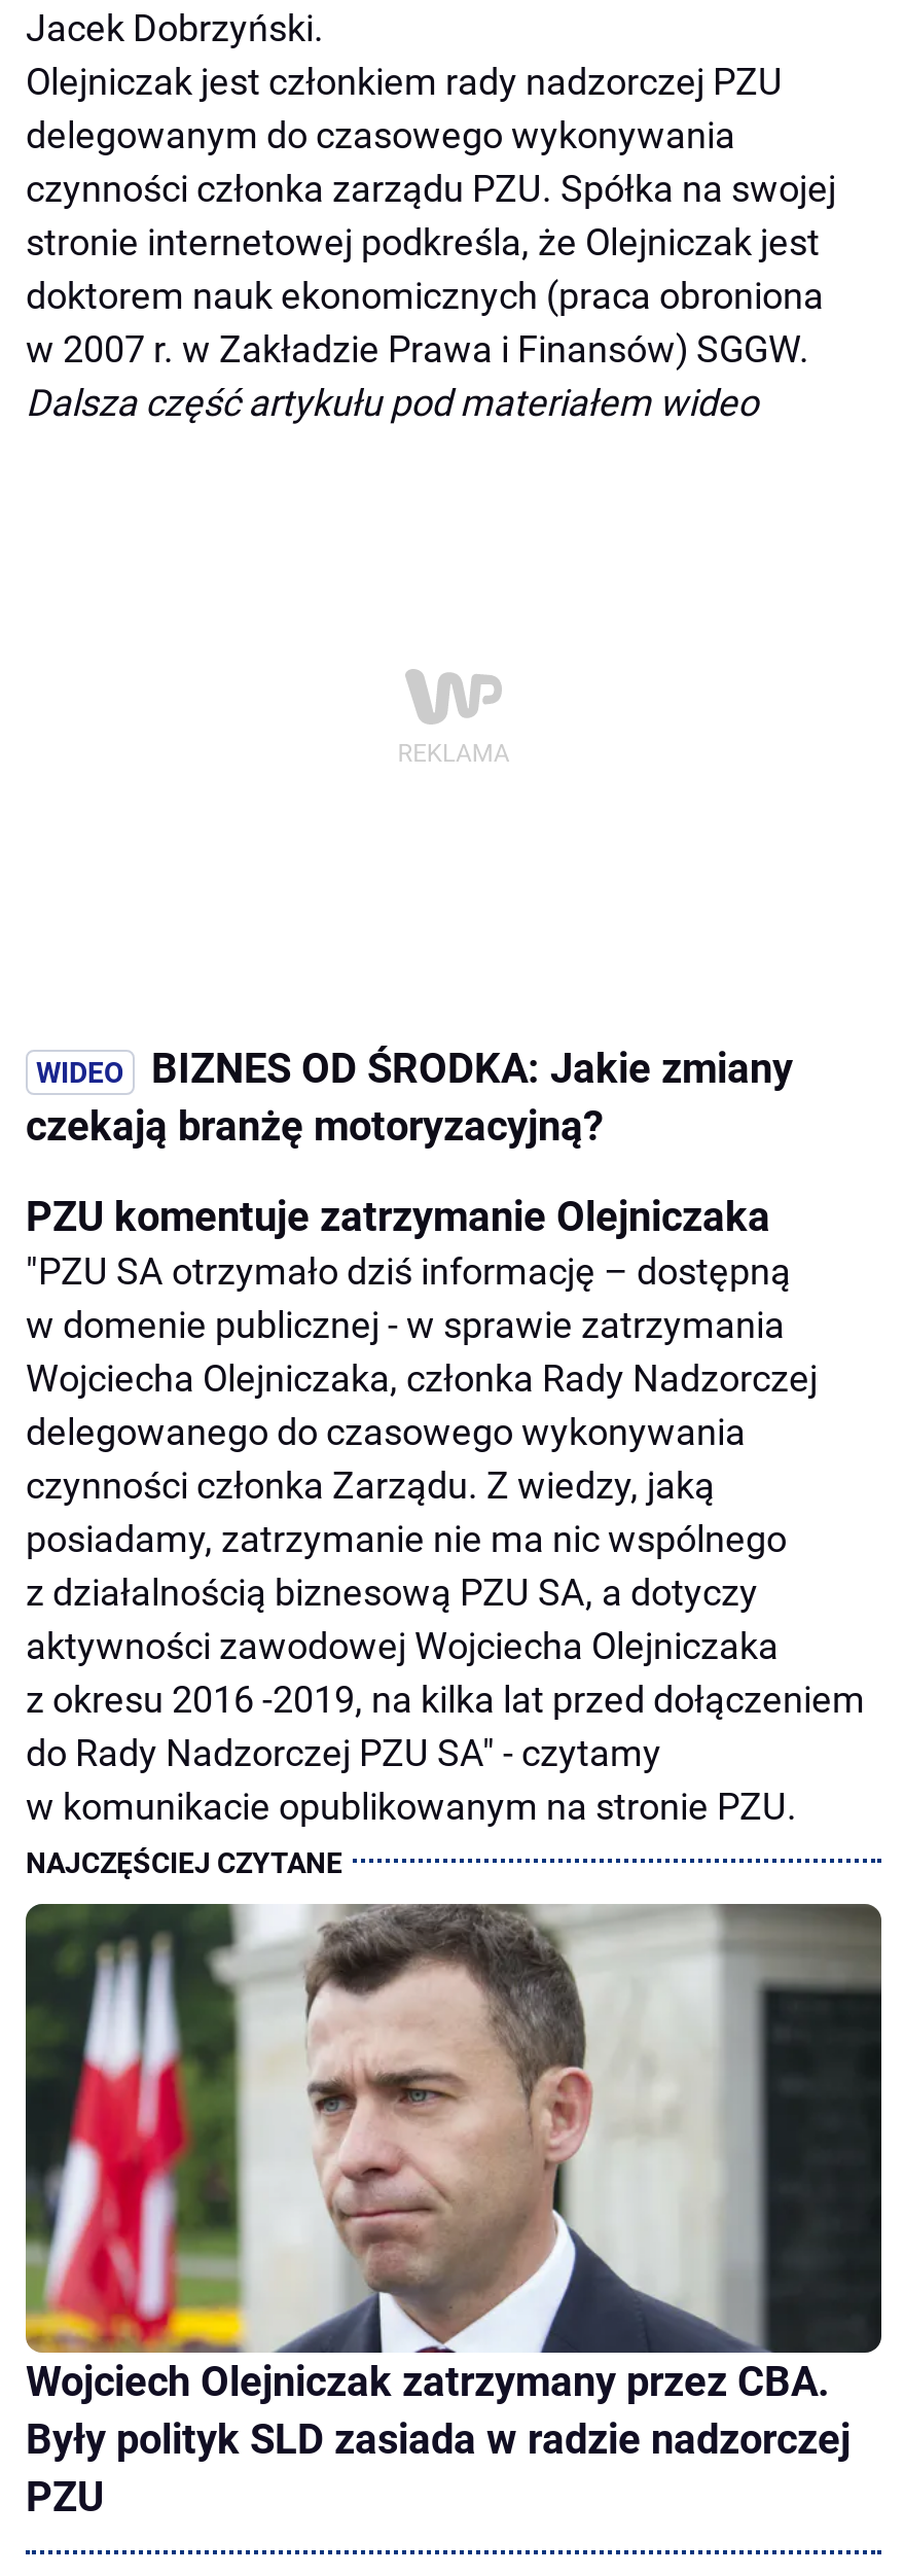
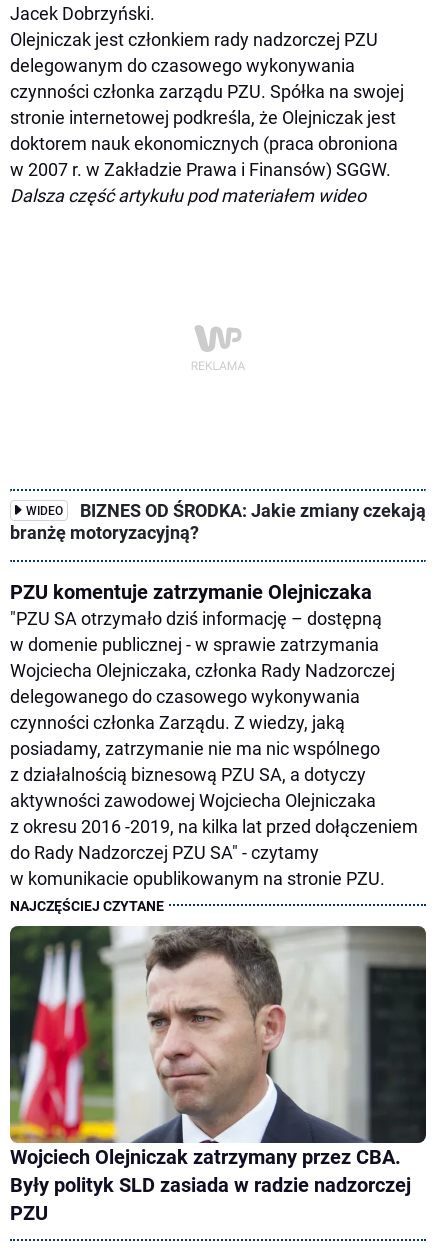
- BIZNES OD ŚRODKA: Jakie zmiany
- czekają branżę motoryzacyjną?
+ WIDEO
+ BIZNES OD ŚRODKA: Jakie zmiany czekają
+ branżę motoryzacyjną?
